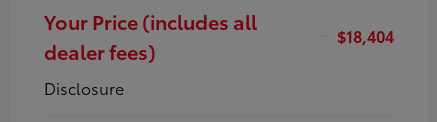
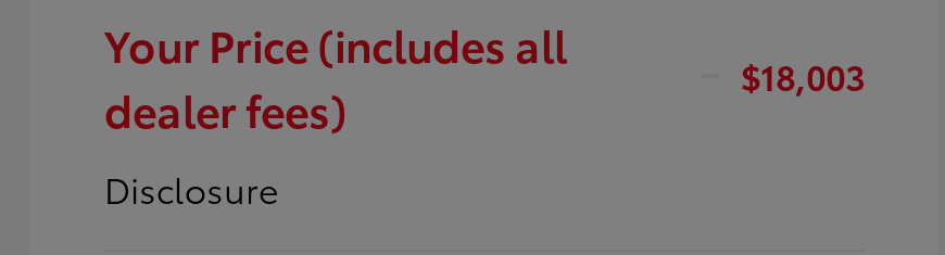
- $18,404
+ $18,003
